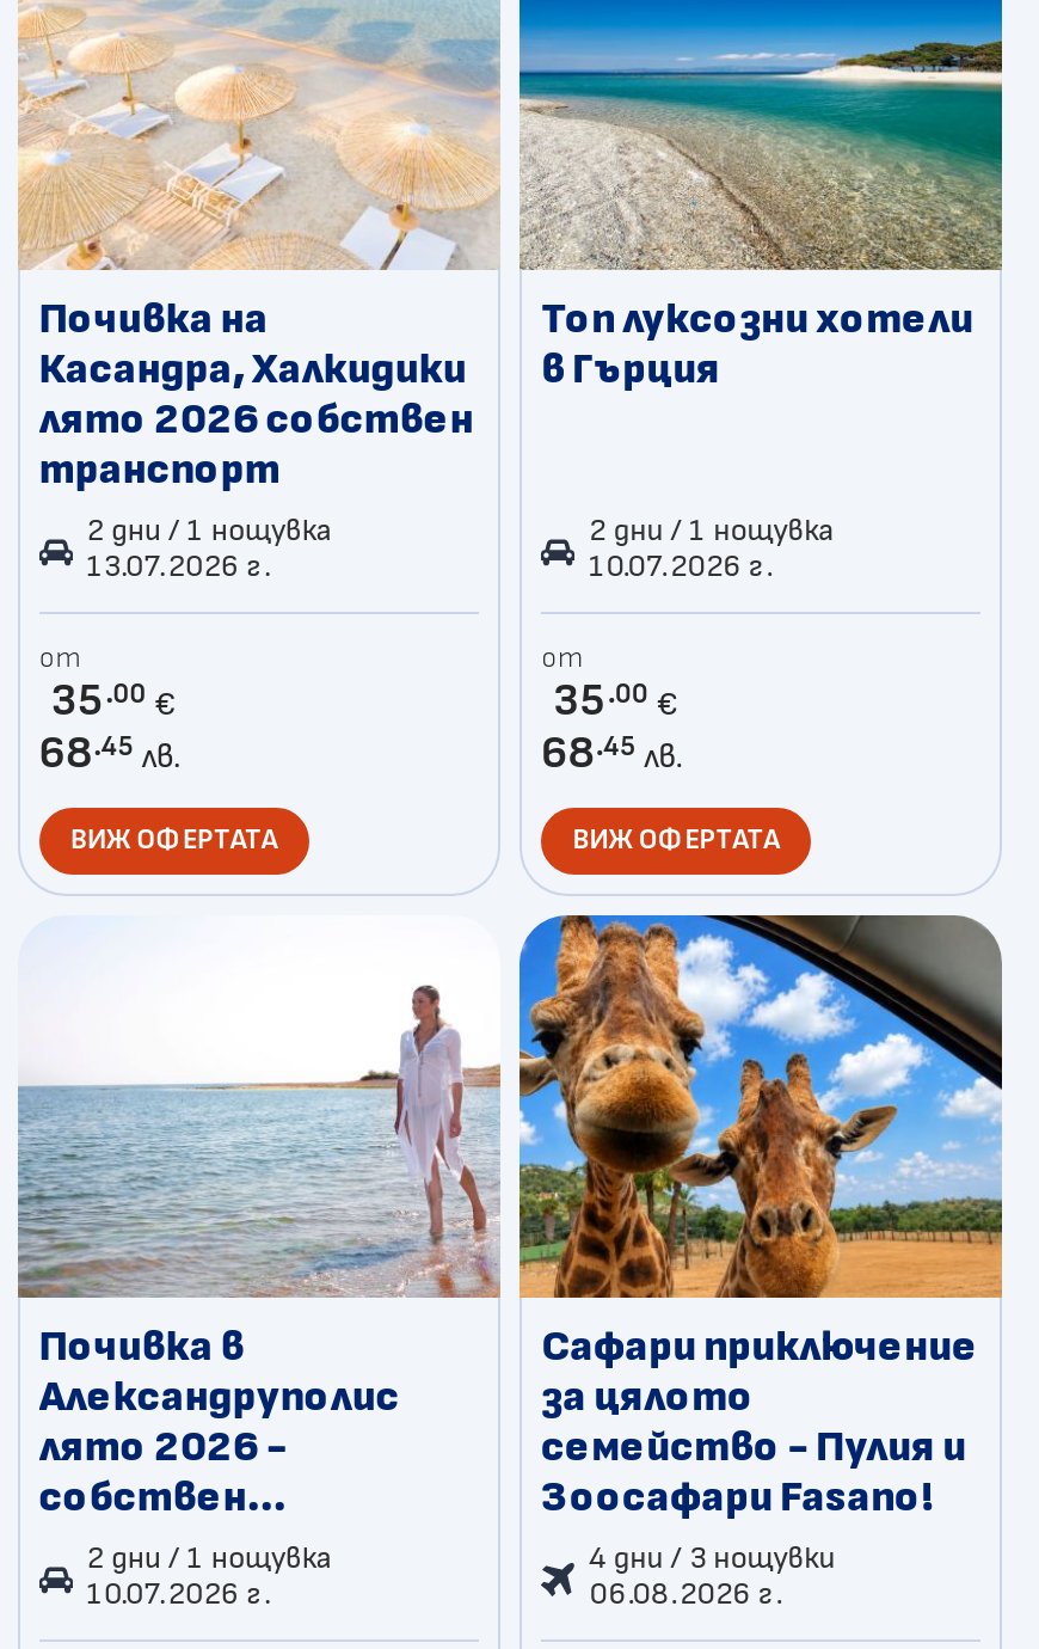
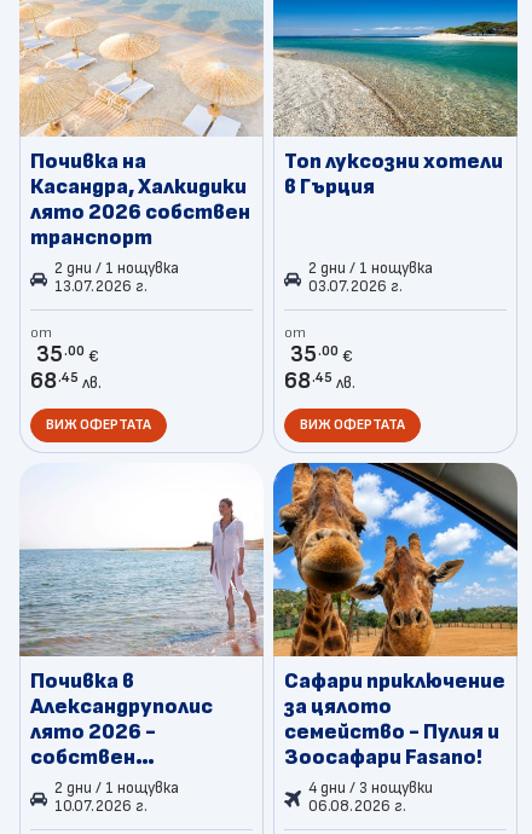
- 10.07.2026 г.
+ 03.07.2026 г.
